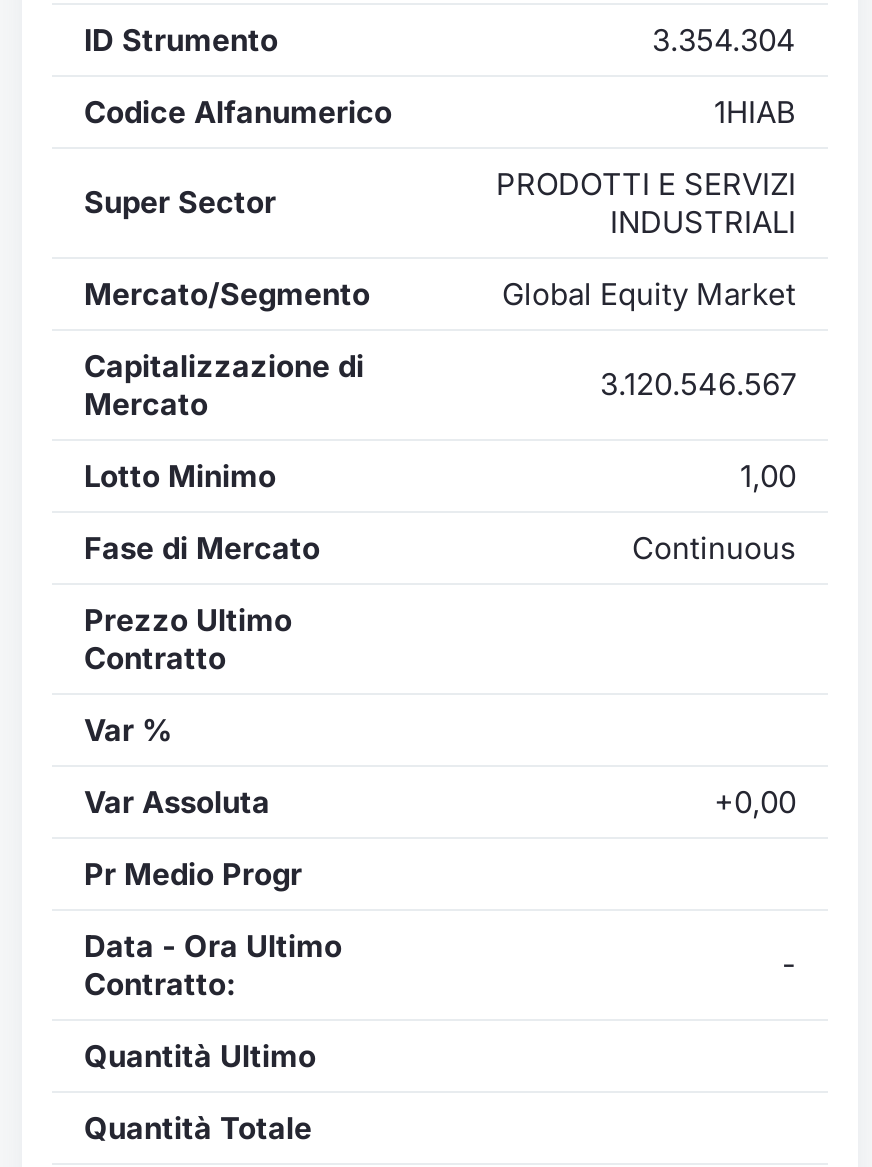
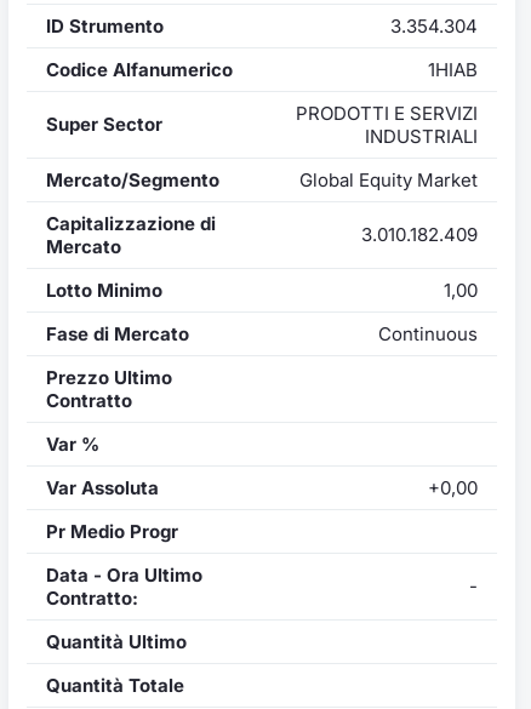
- 3.120.546.567
+ 3.010.182.409
